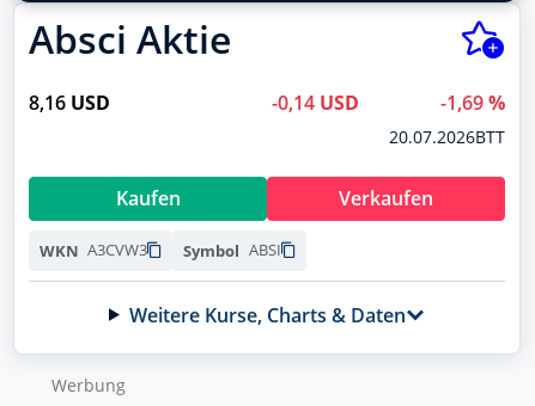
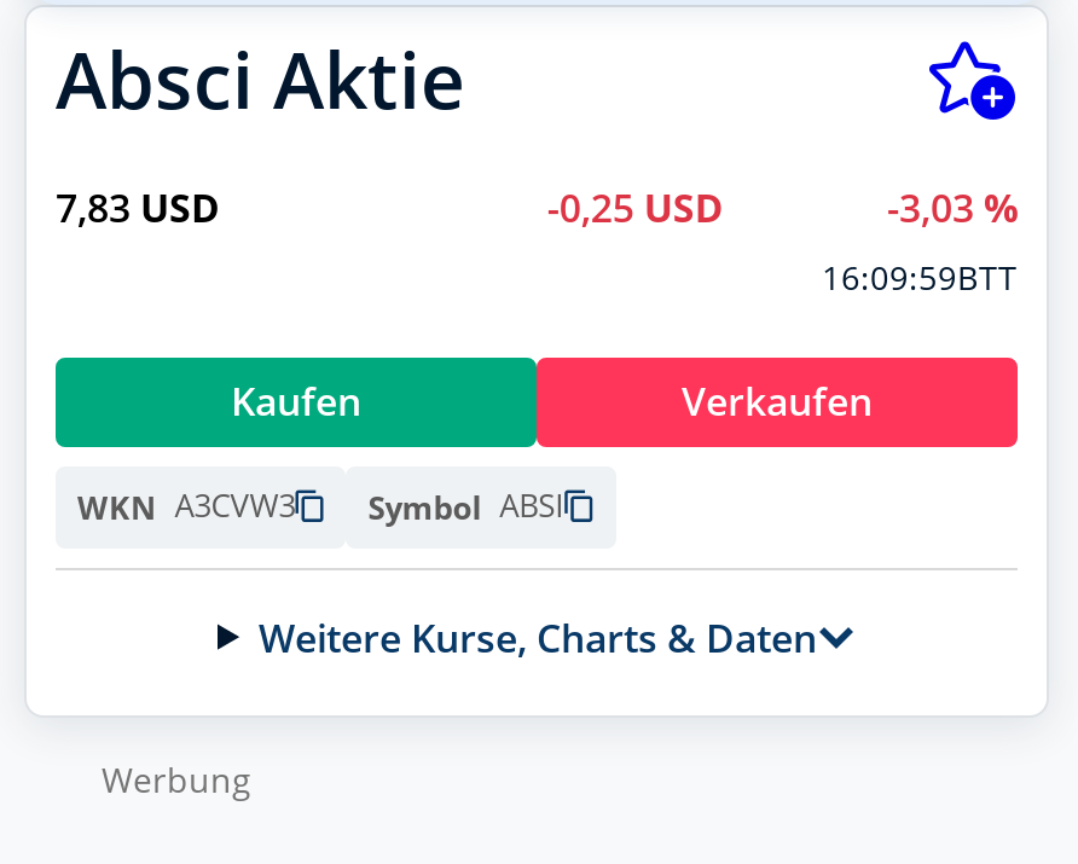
- 8,16 USD
+ 7,83 USD

- -0,14 USD
+ -0,25 USD

- -1,69 %
+ -3,03 %

- 20.07.2026BTT
+ 16:09:59BTT
